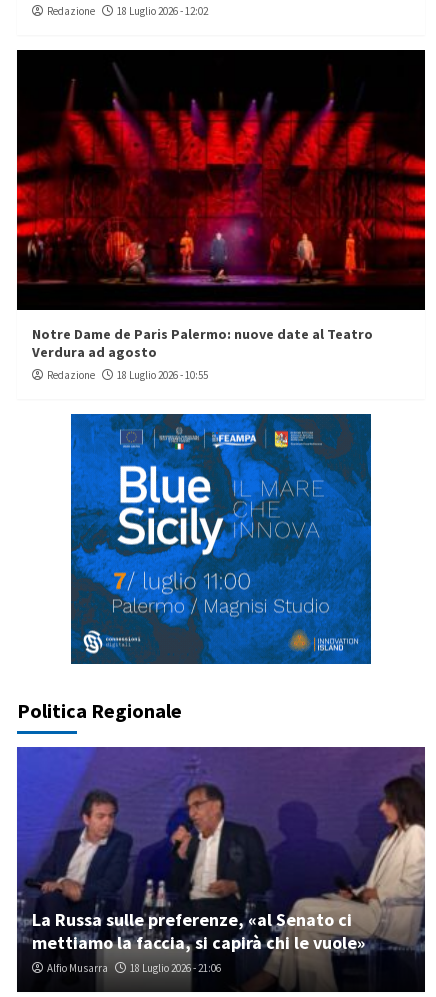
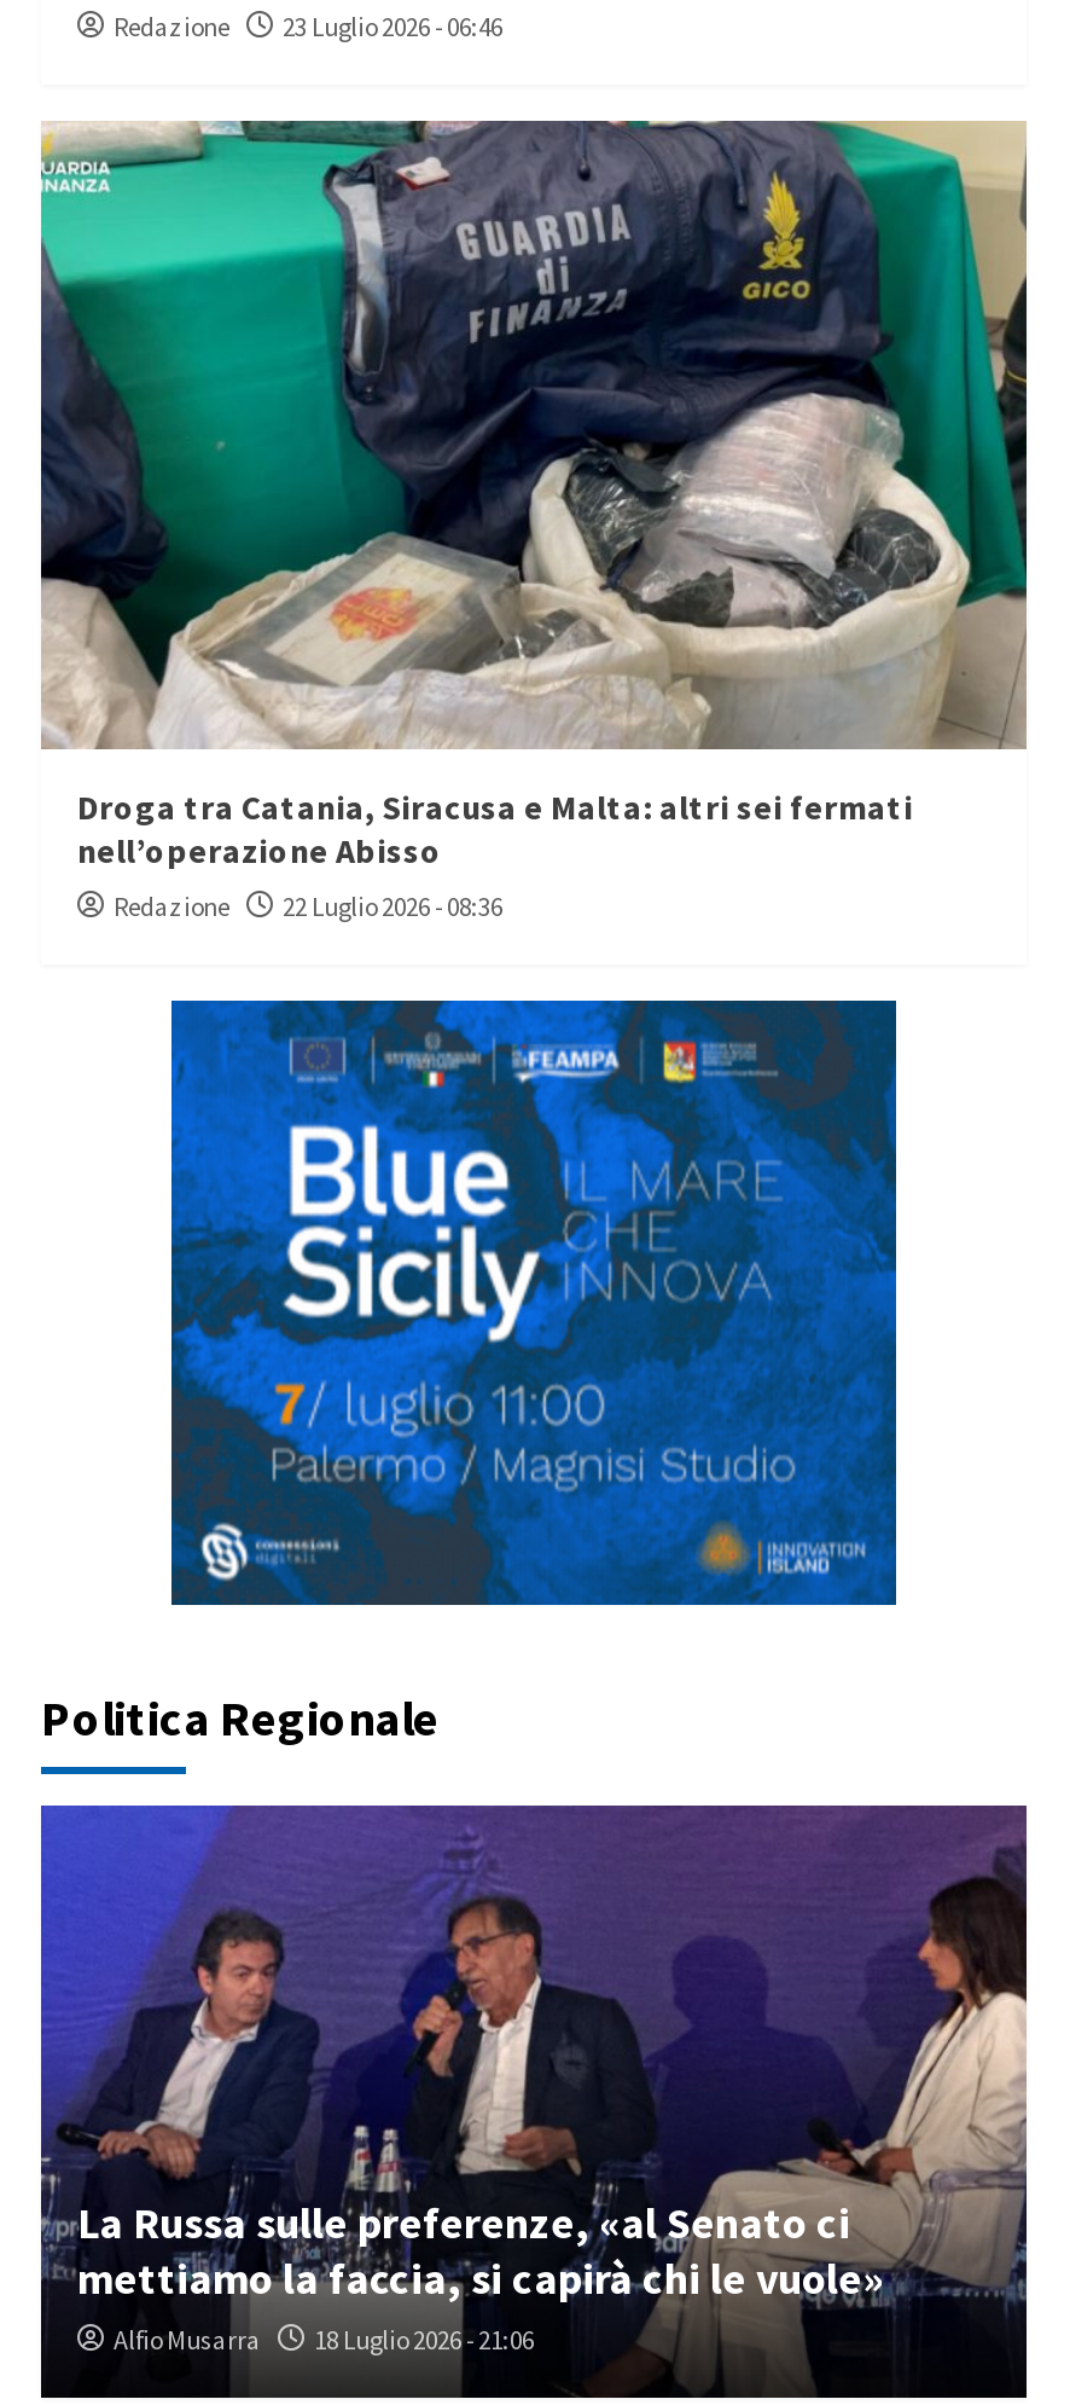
- Redazione 18 Luglio 2026 - 12:02
+ Redazione 23 Luglio 2026 - 06:46

- [image]
- Notre Dame de Paris Palermo: nuove date al Teatro
- Verdura ad agosto
+ [image]
+ Droga tra Catania, Siracusa e Malta: altri sei fermati
+ nell’operazione Abisso

- Redazione 18 Luglio 2026 - 10:55
+ Redazione 22 Luglio 2026 - 08:36
